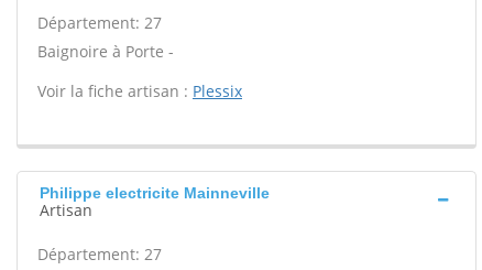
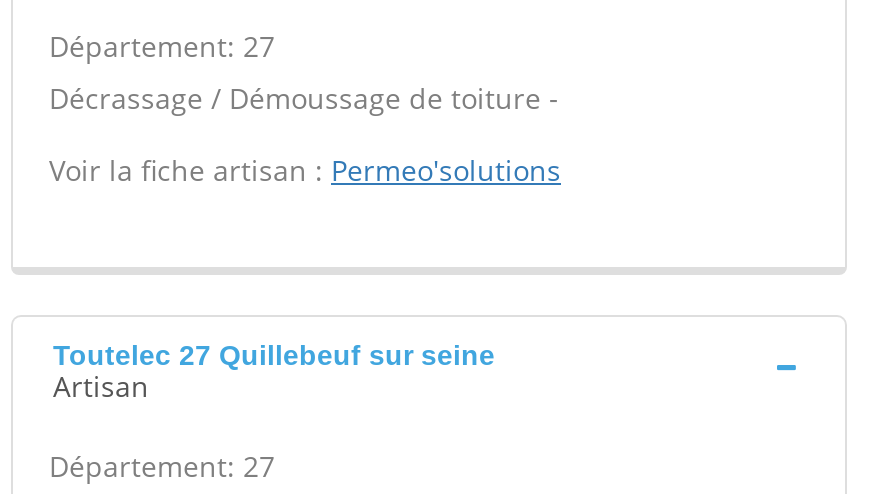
- Baignoire à Porte -
+ Décrassage / Démoussage de toiture -

- Voir la fiche artisan : Plessix
+ Voir la fiche artisan : Permeo'solutions

- Philippe electricite Mainneville
+ Toutelec 27 Quillebeuf sur seine
